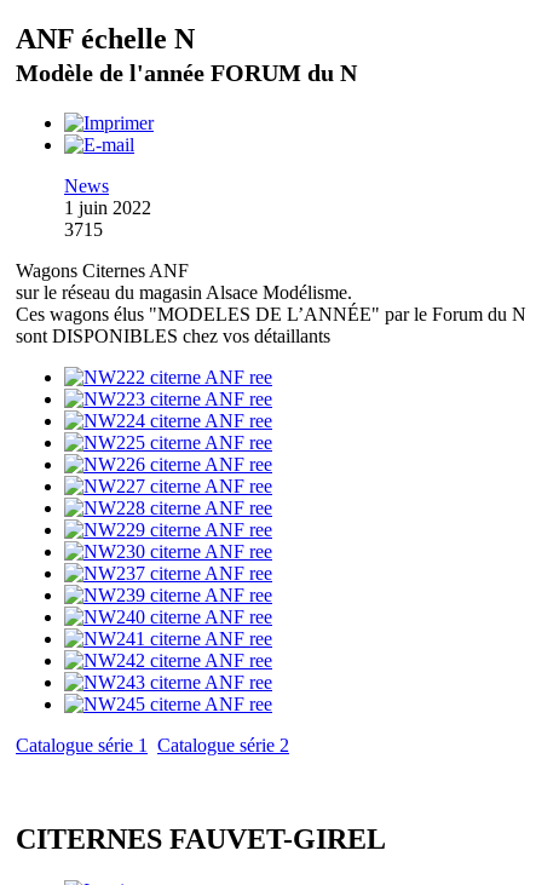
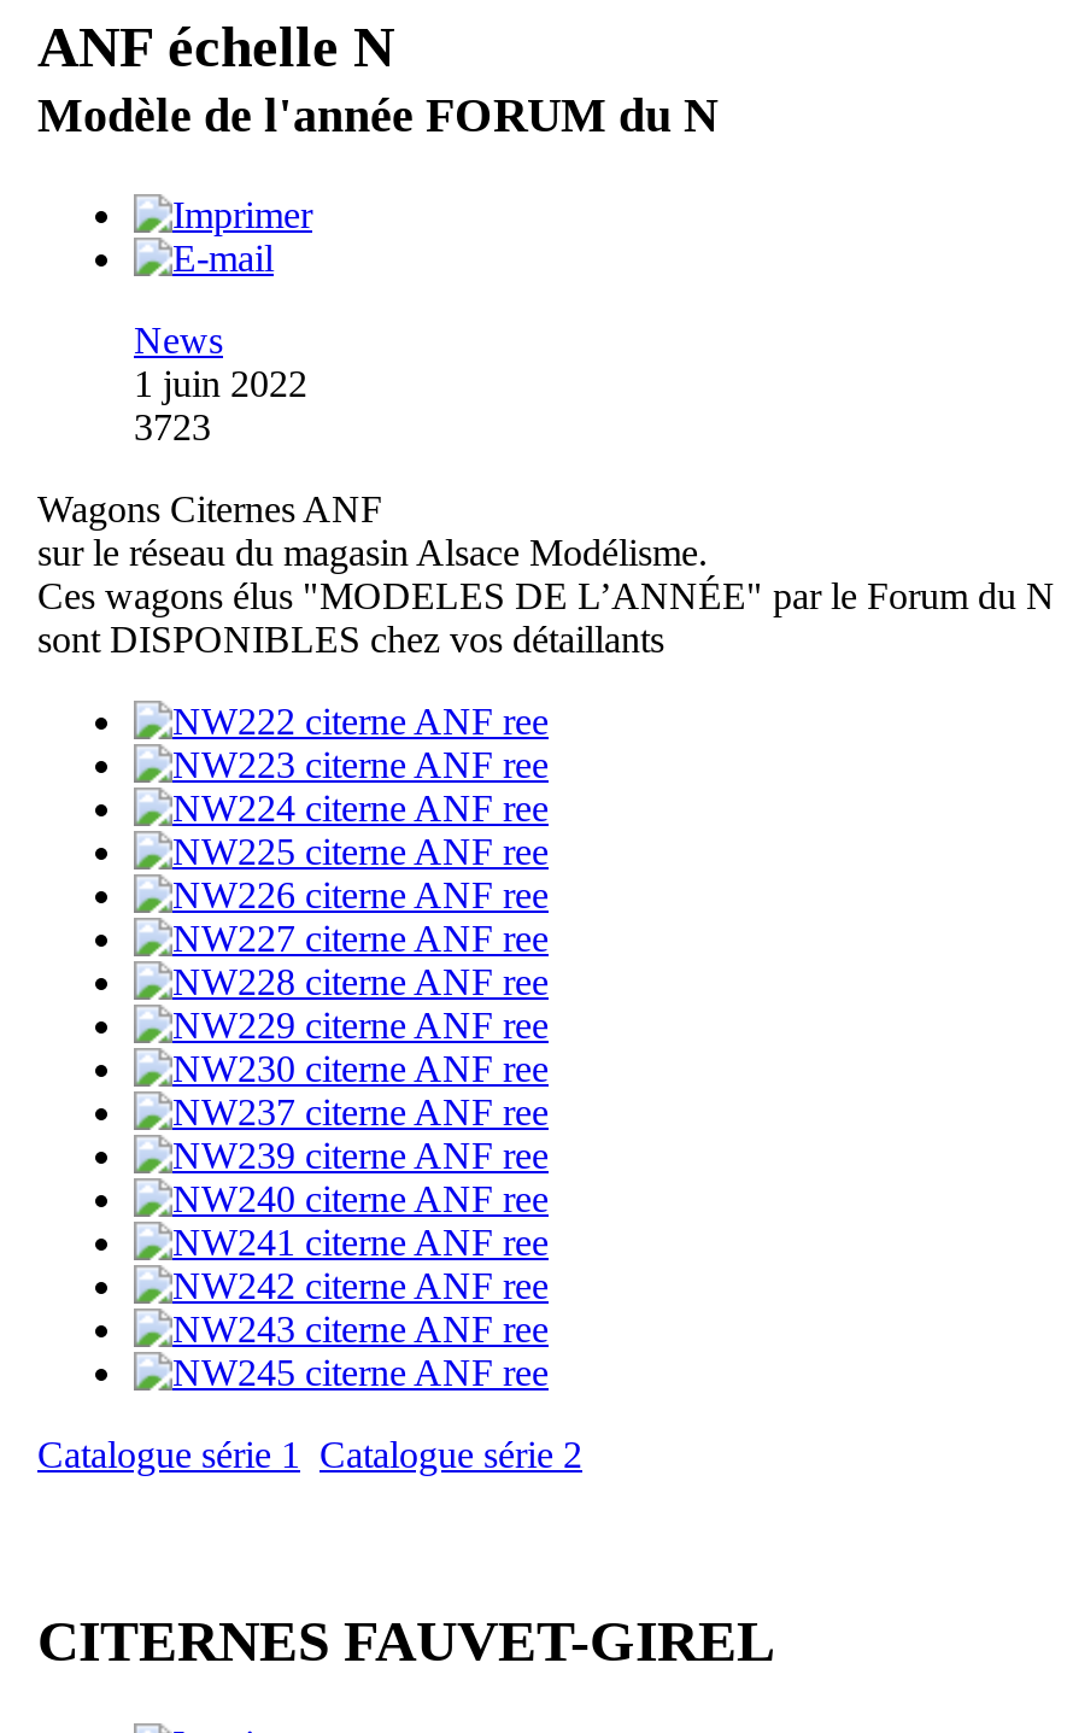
- 3715
+ 3723
